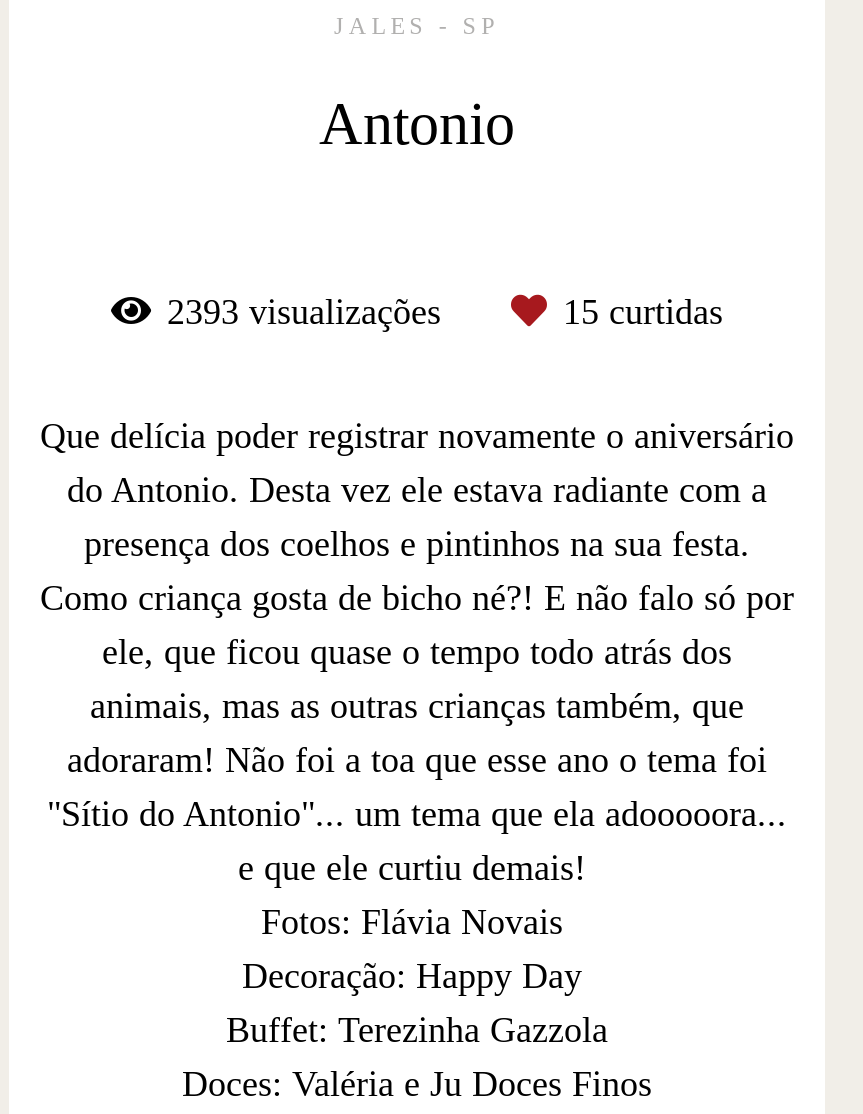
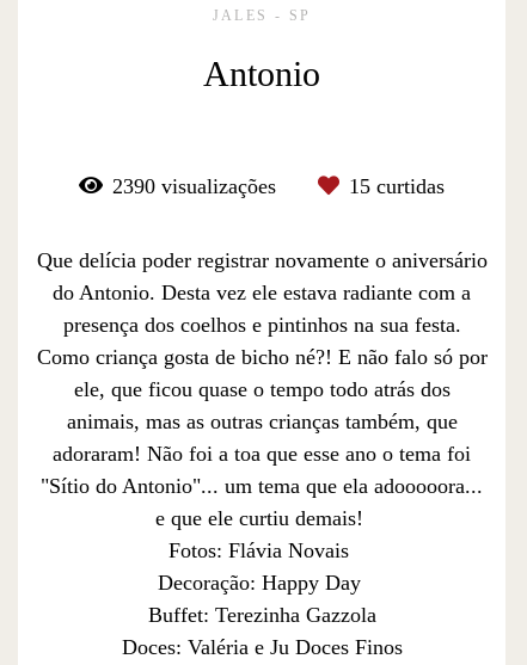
- 2393 visualizações
+ 2390 visualizações
